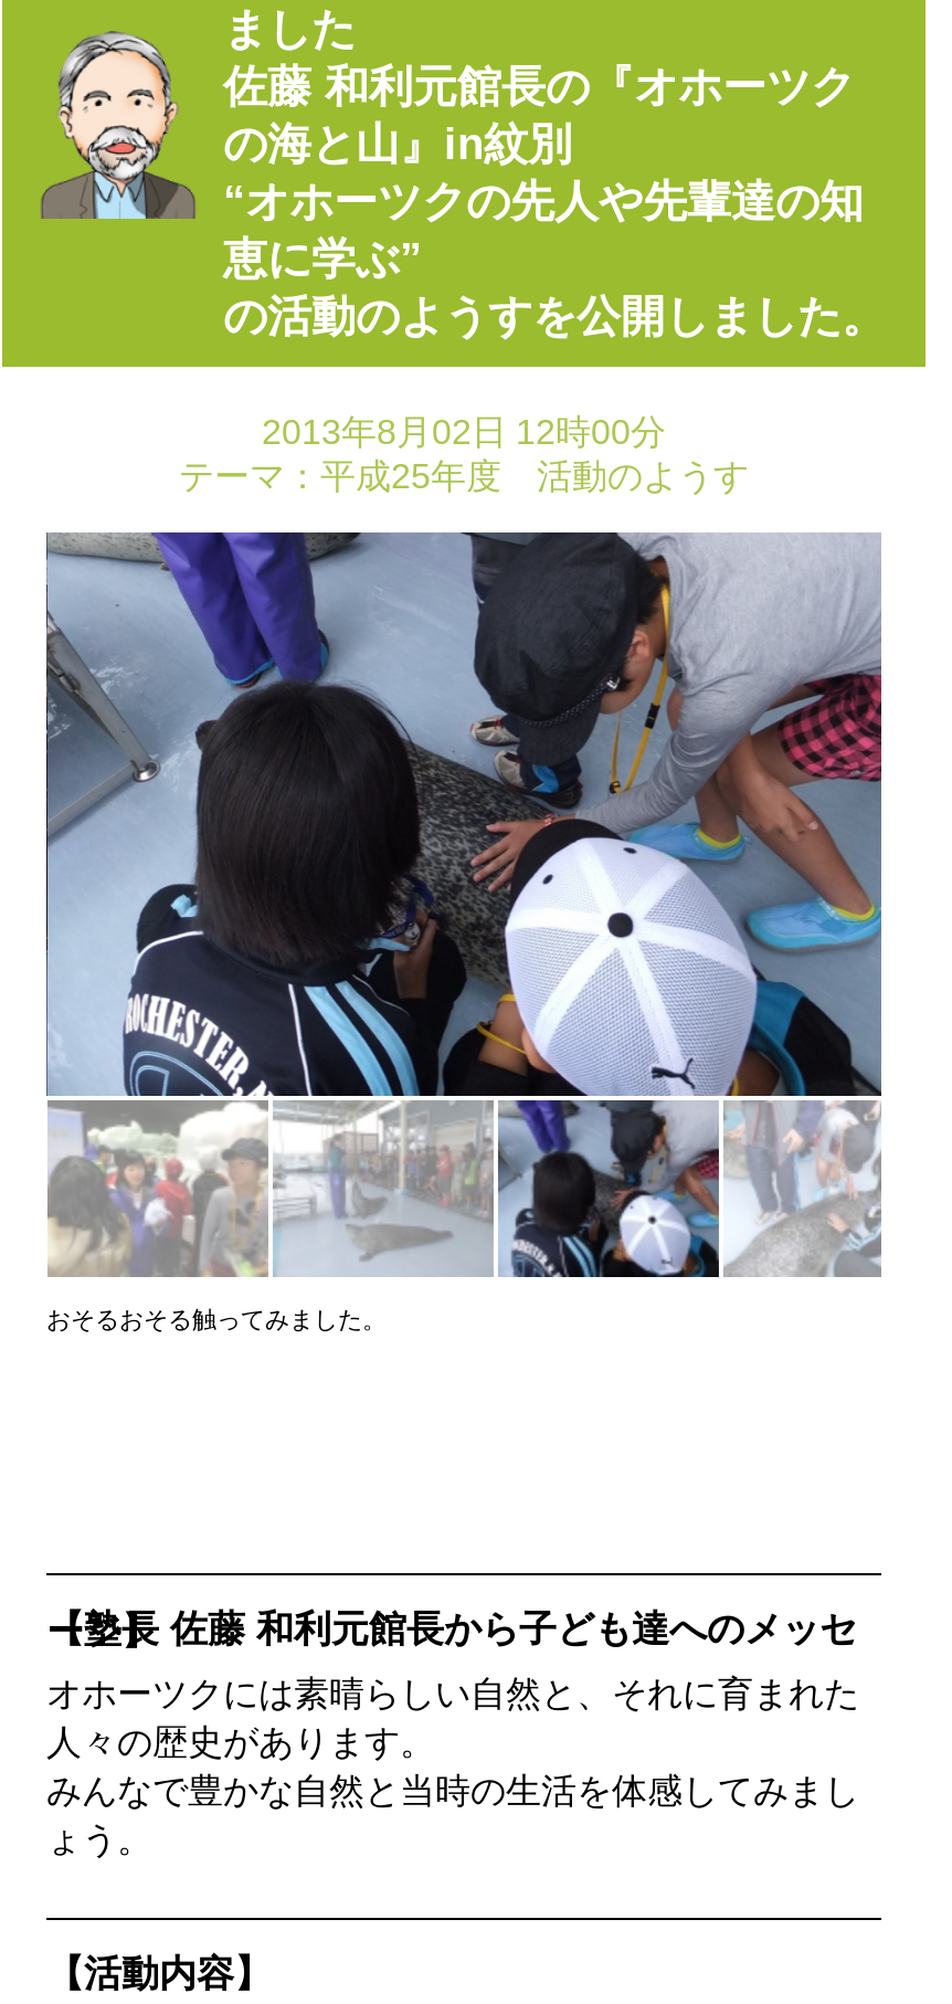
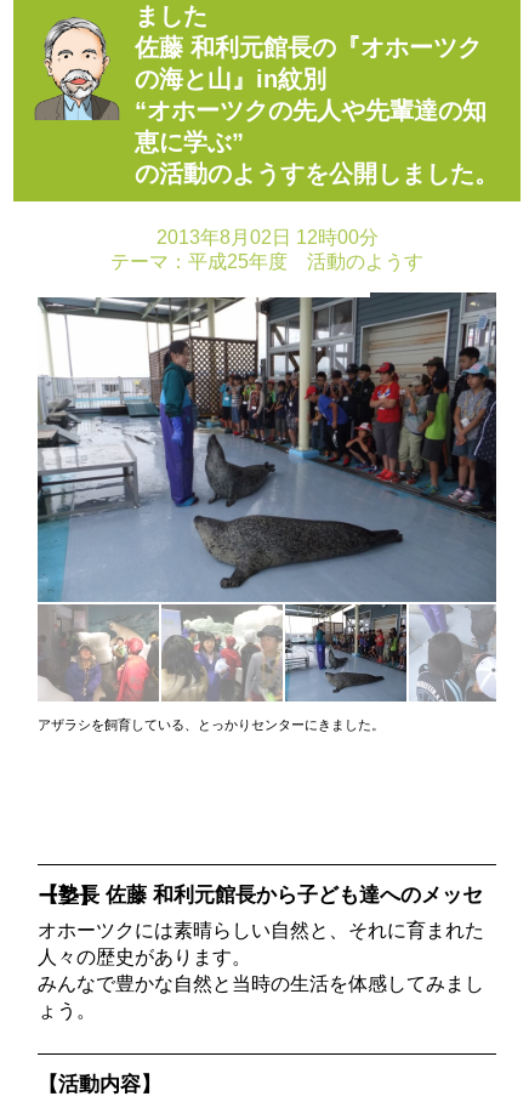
- [image]
- おそるおそる触ってみました。
+ [image]
+ アザラシを飼育している、とっかりセンターにきました。
